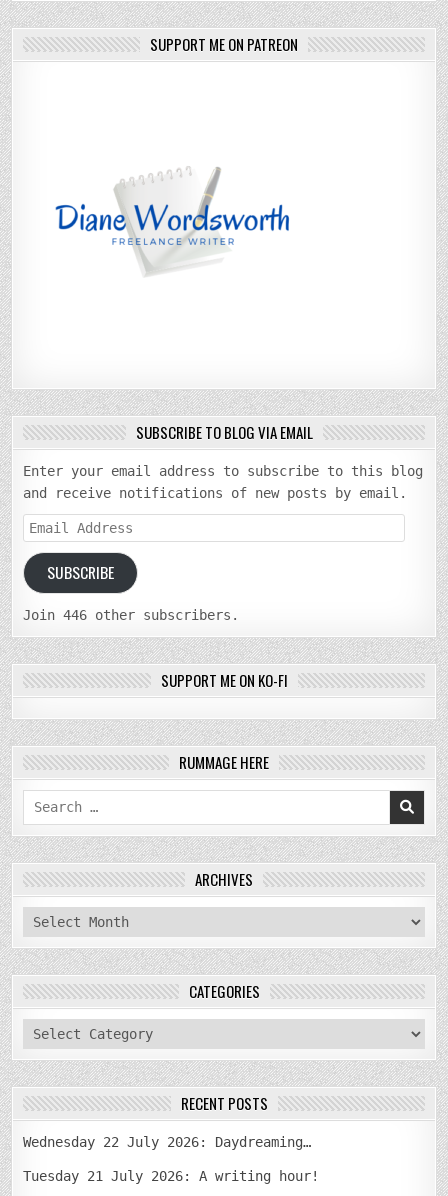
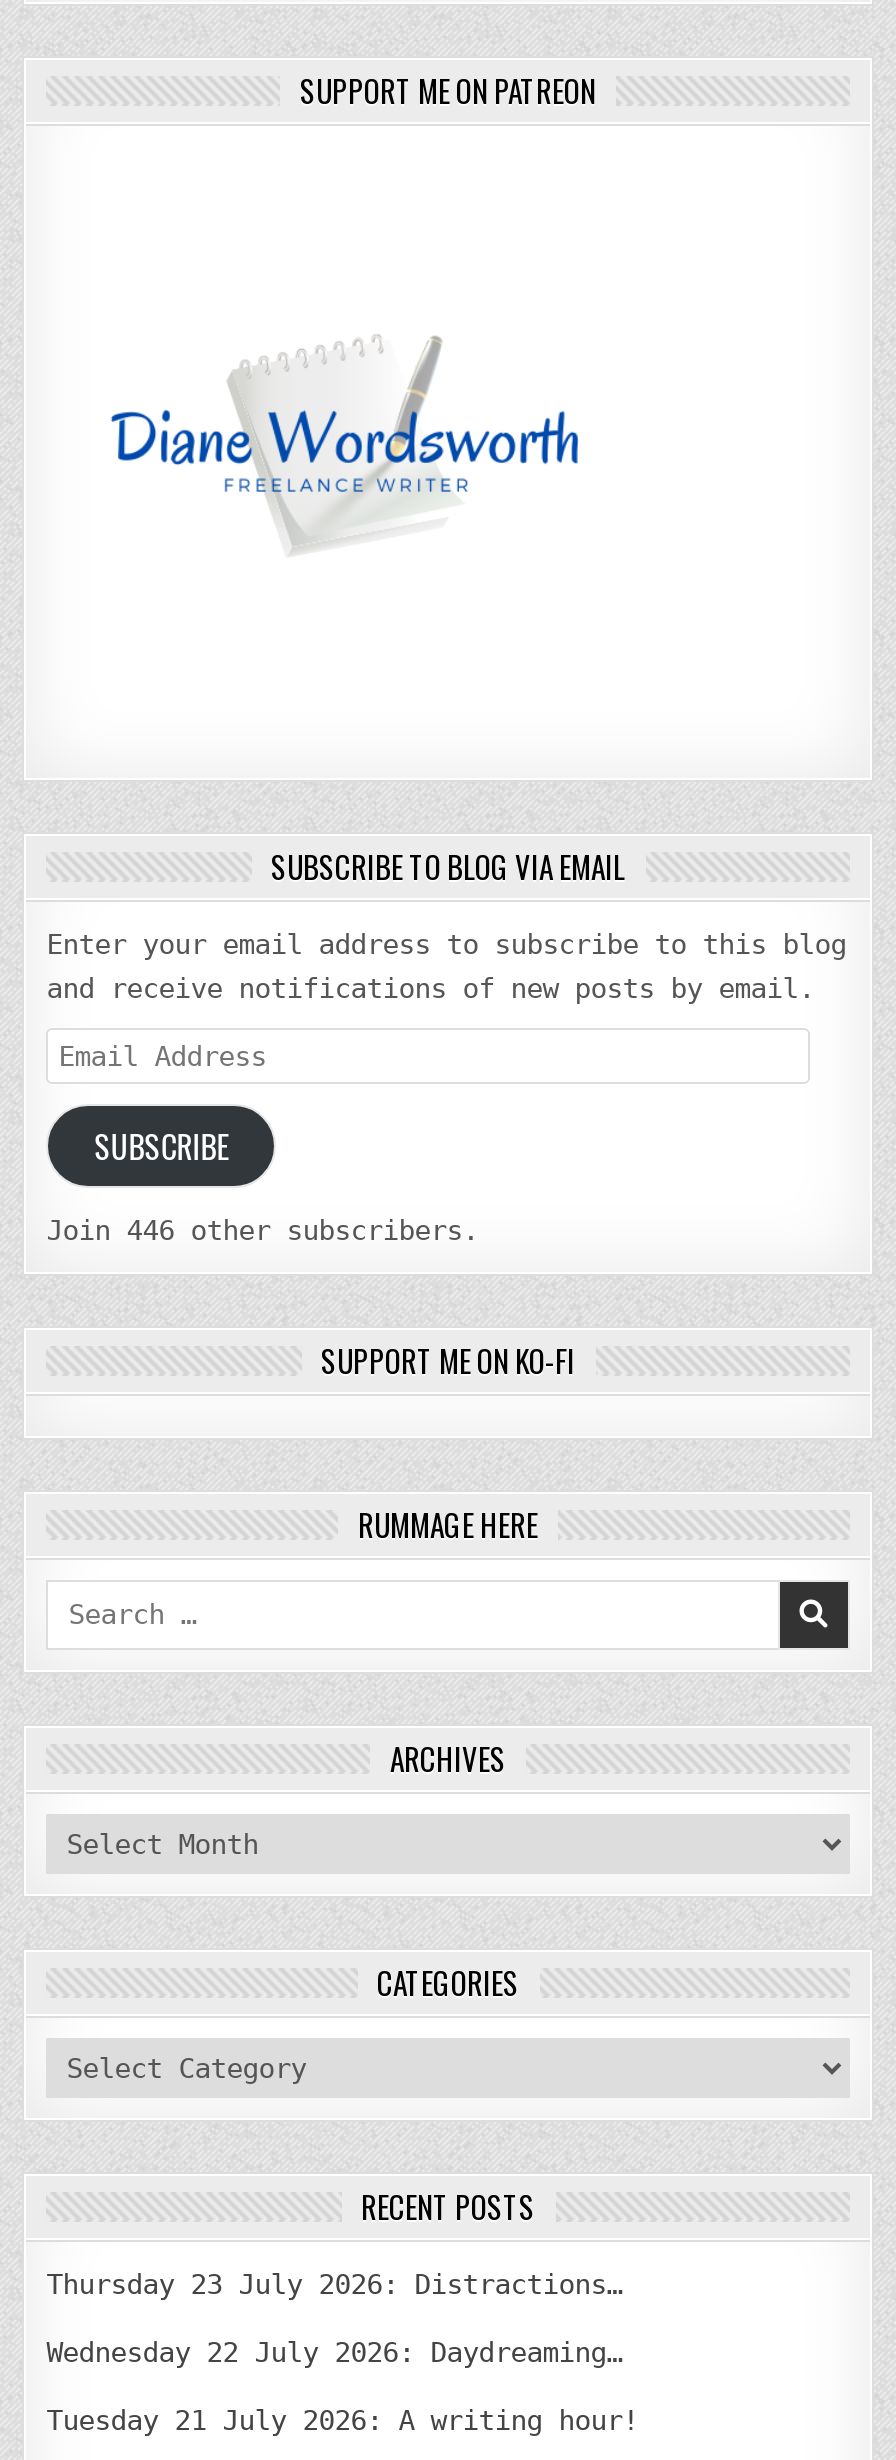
+ Thursday 23 July 2026: Distractions…
